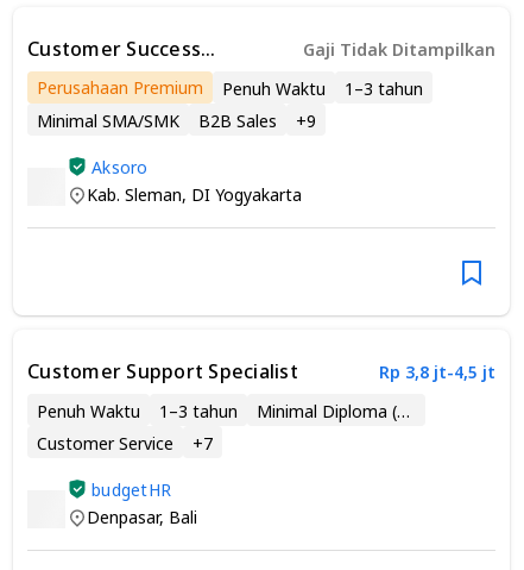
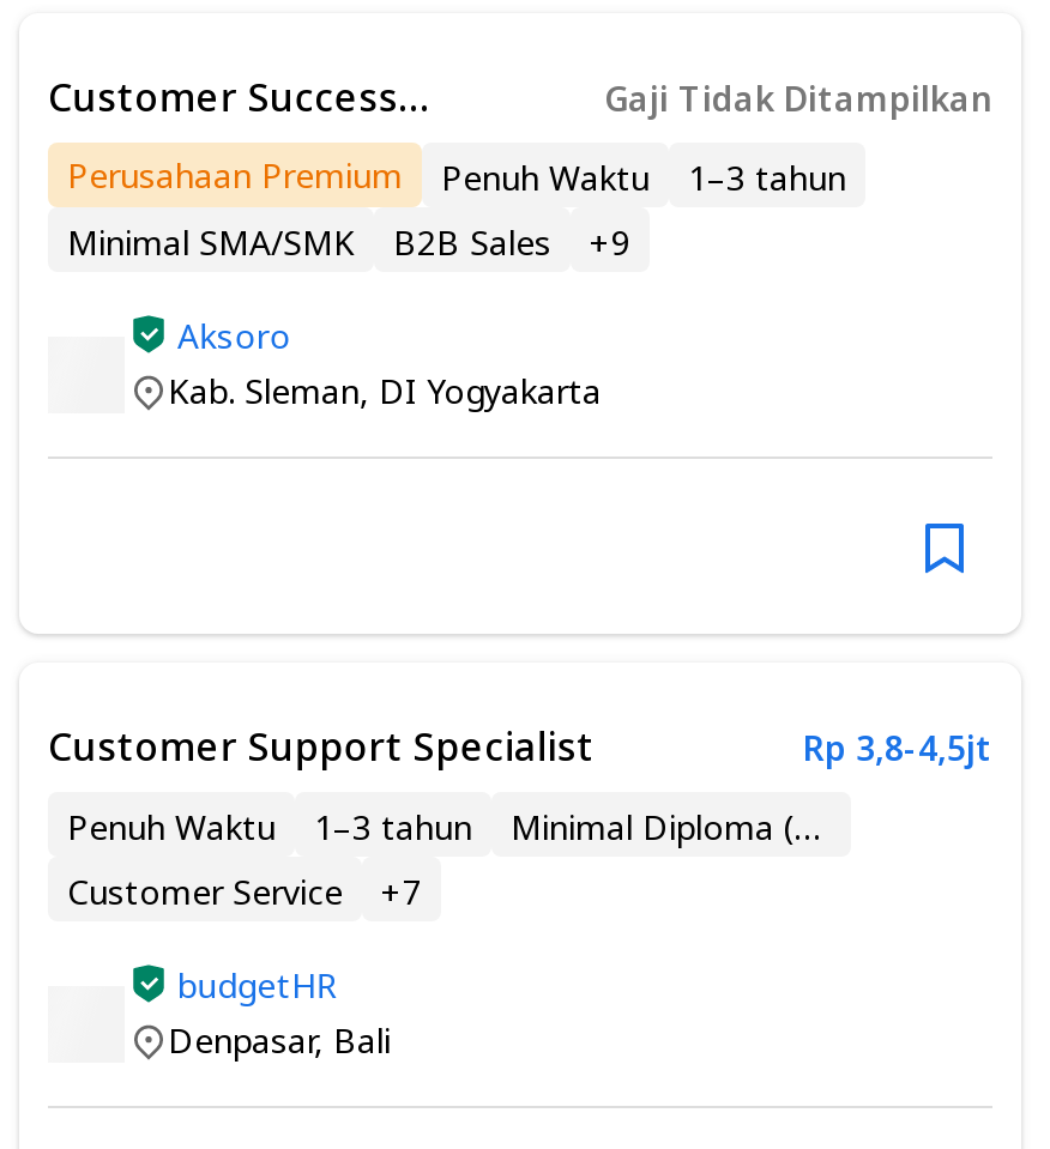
- Rp 3,8 jt-4,5 jt
+ Rp 3,8-4,5jt
